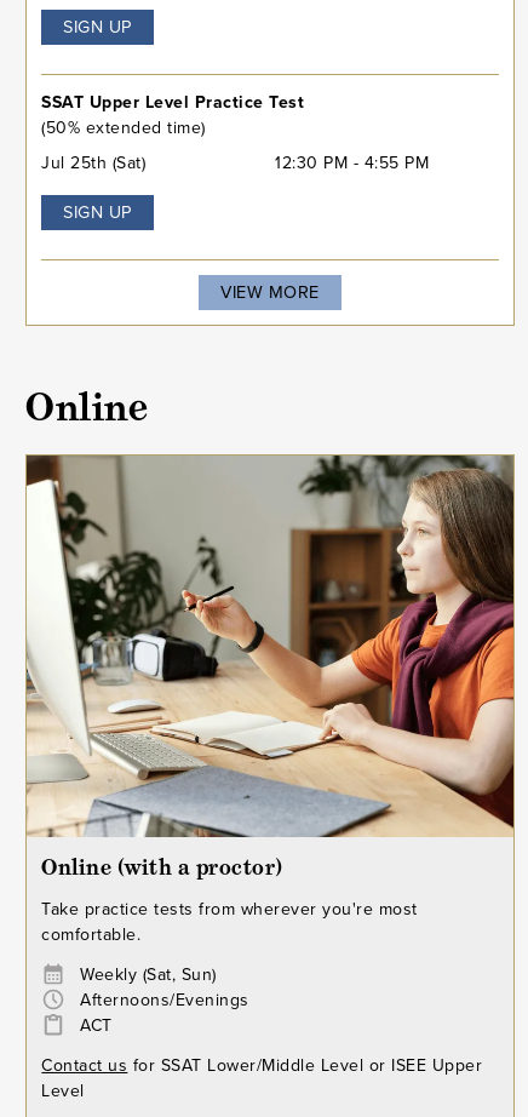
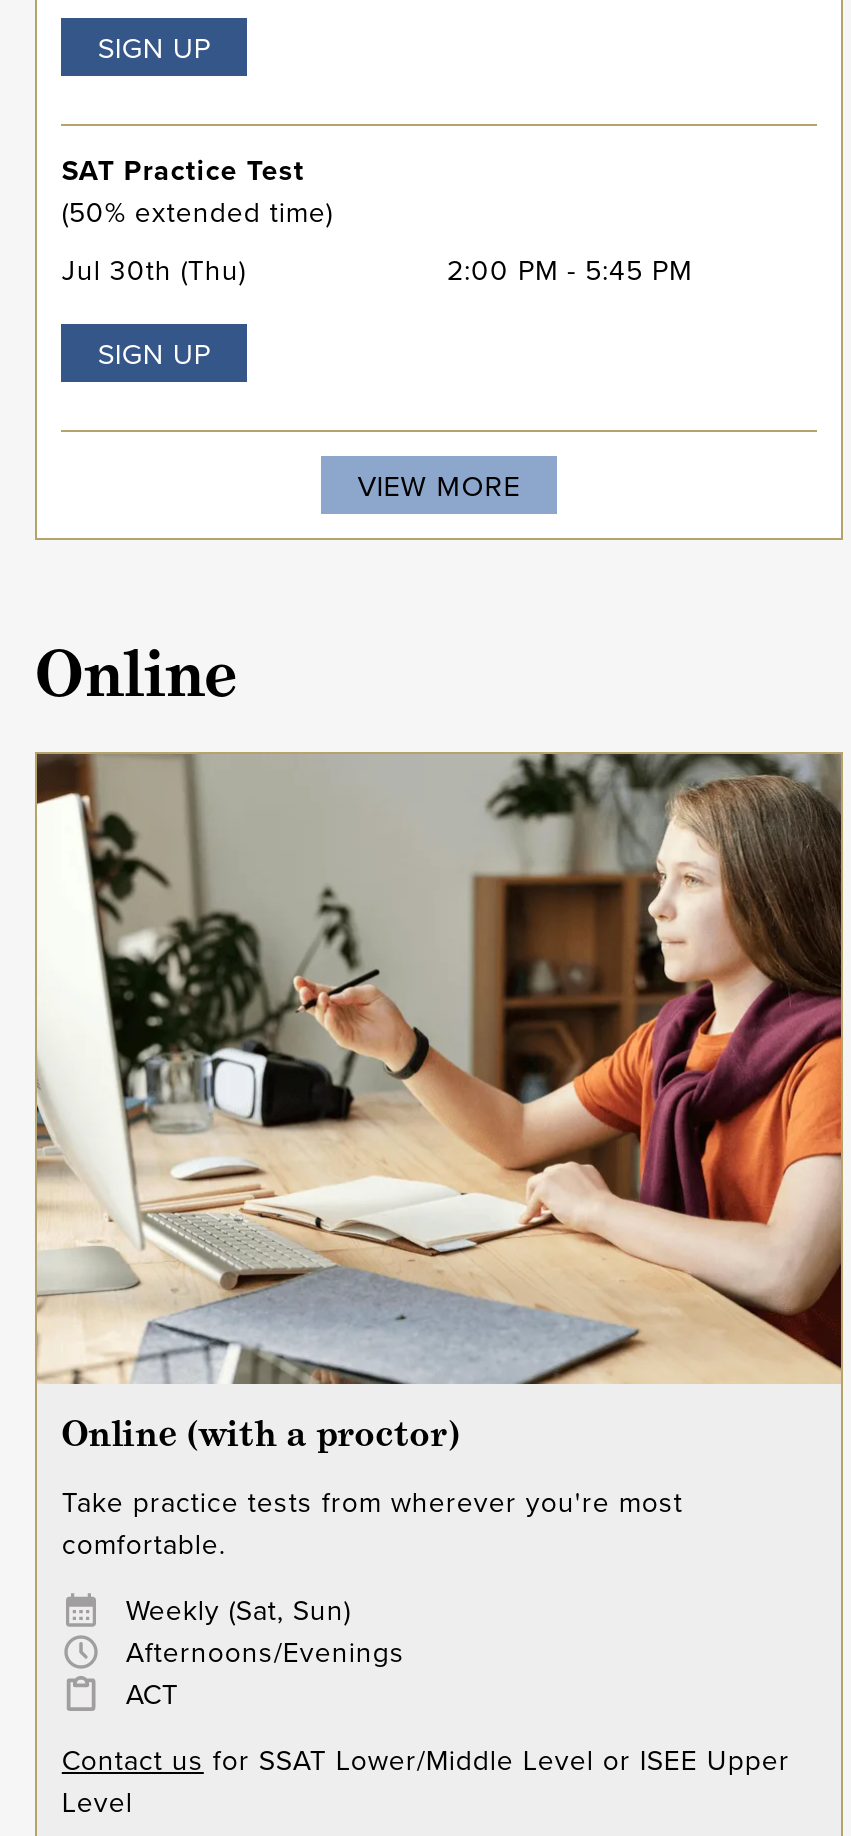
- SSAT Upper Level Practice Test
+ SAT Practice Test

- Jul 25th (Sat)
+ Jul 30th (Thu)

- 12:30 PM - 4:55 PM
+ 2:00 PM - 5:45 PM
